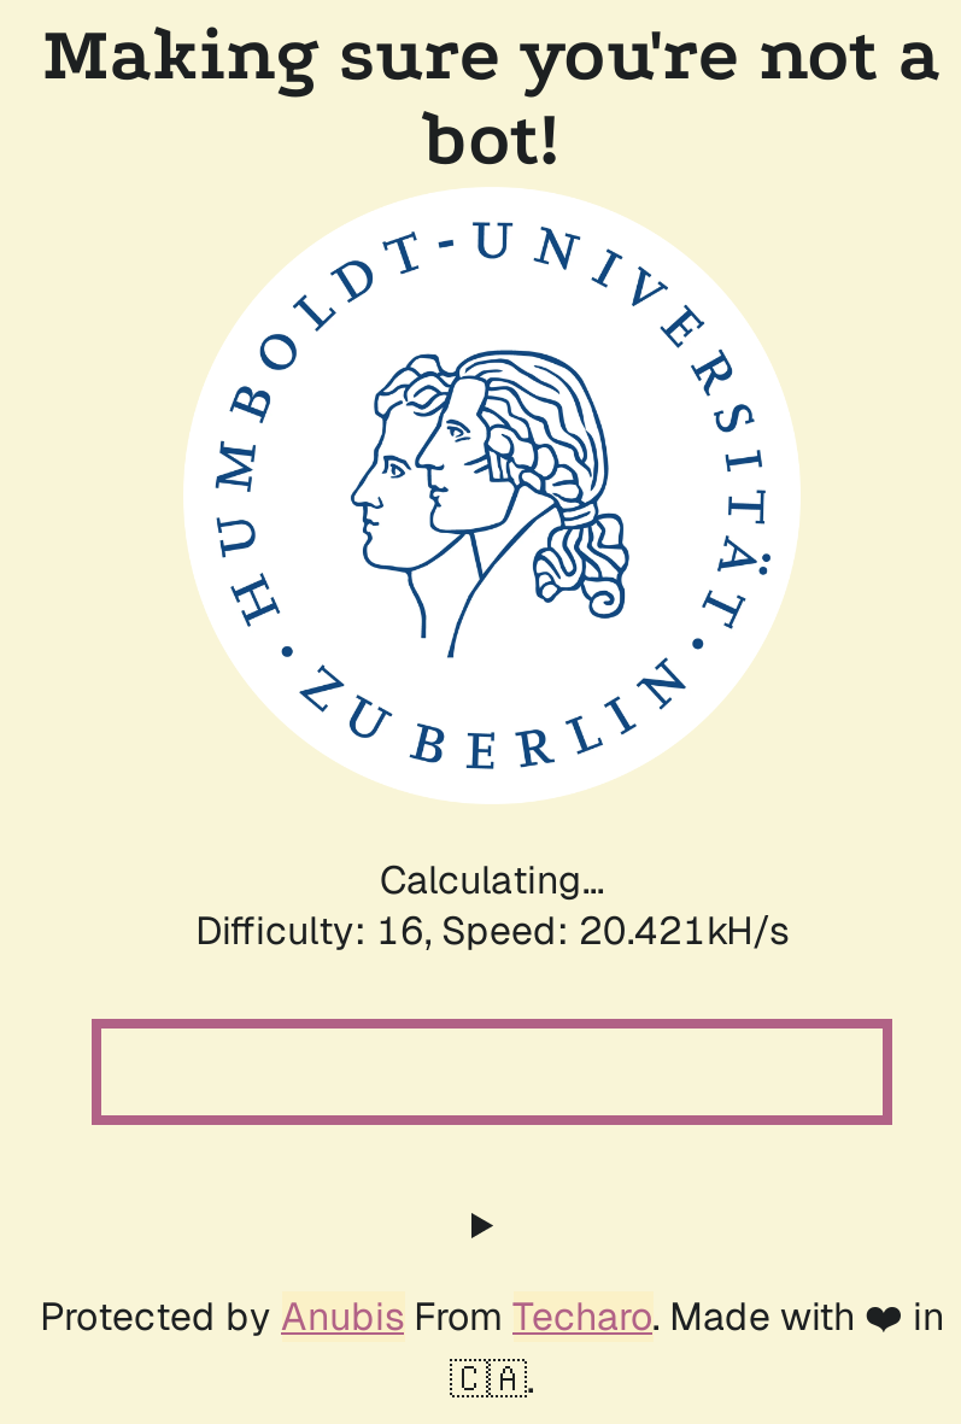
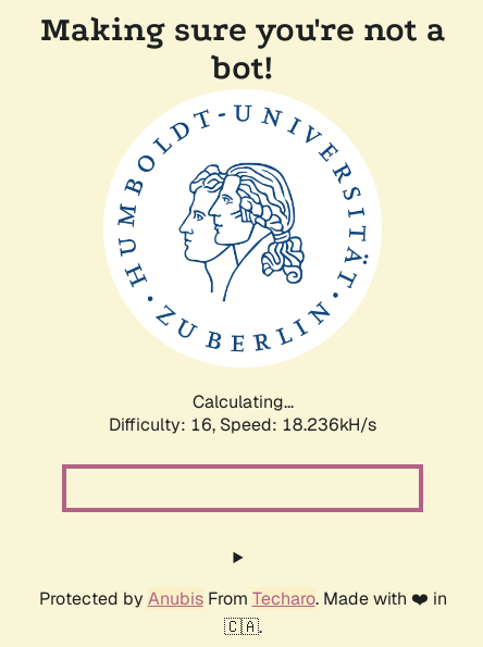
- Difficulty: 16, Speed: 20.421kH/s
+ Difficulty: 16, Speed: 18.236kH/s
